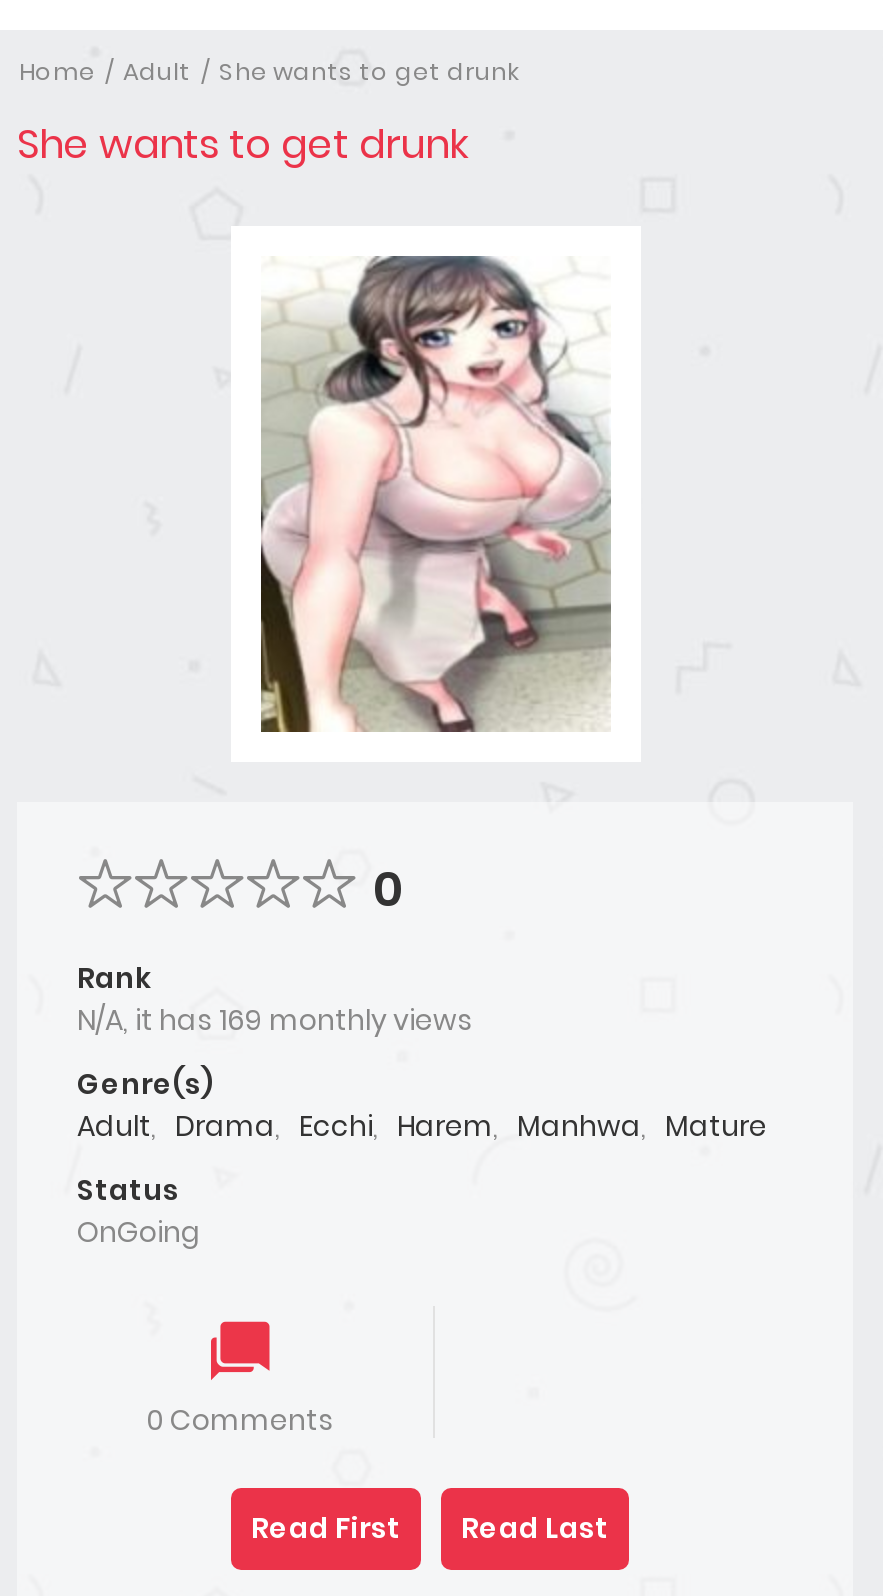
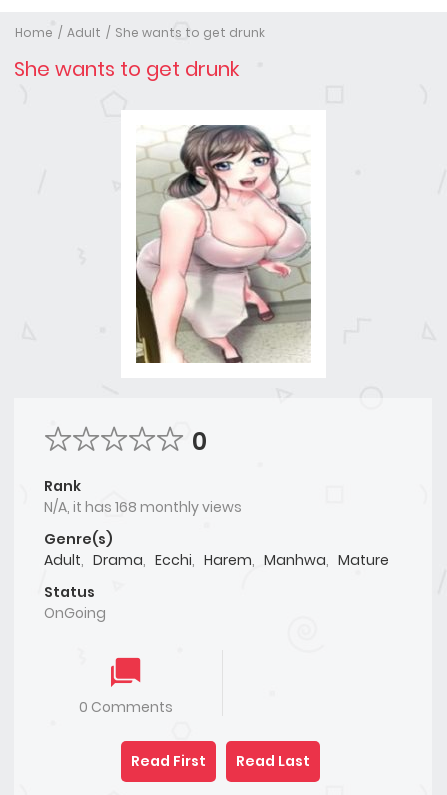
- N/A, it has 169 monthly views
+ N/A, it has 168 monthly views
